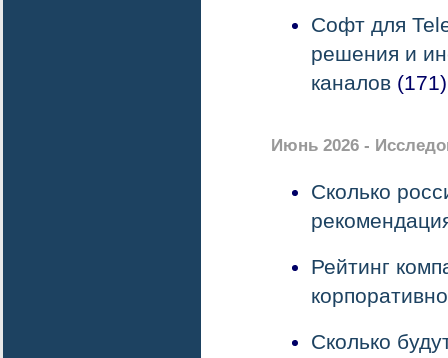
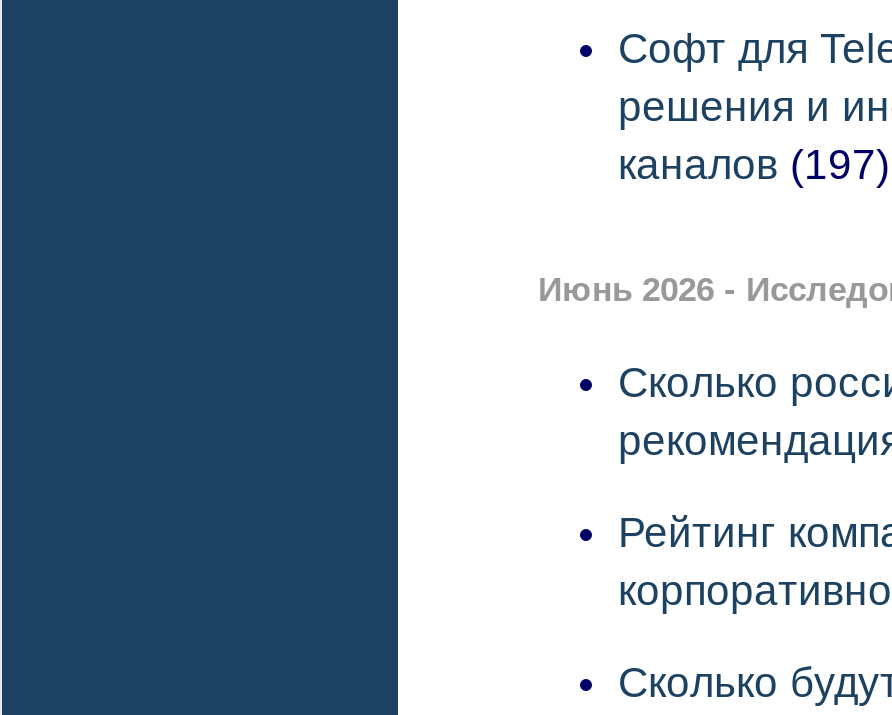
- каналов (171)
+ каналов (197)
